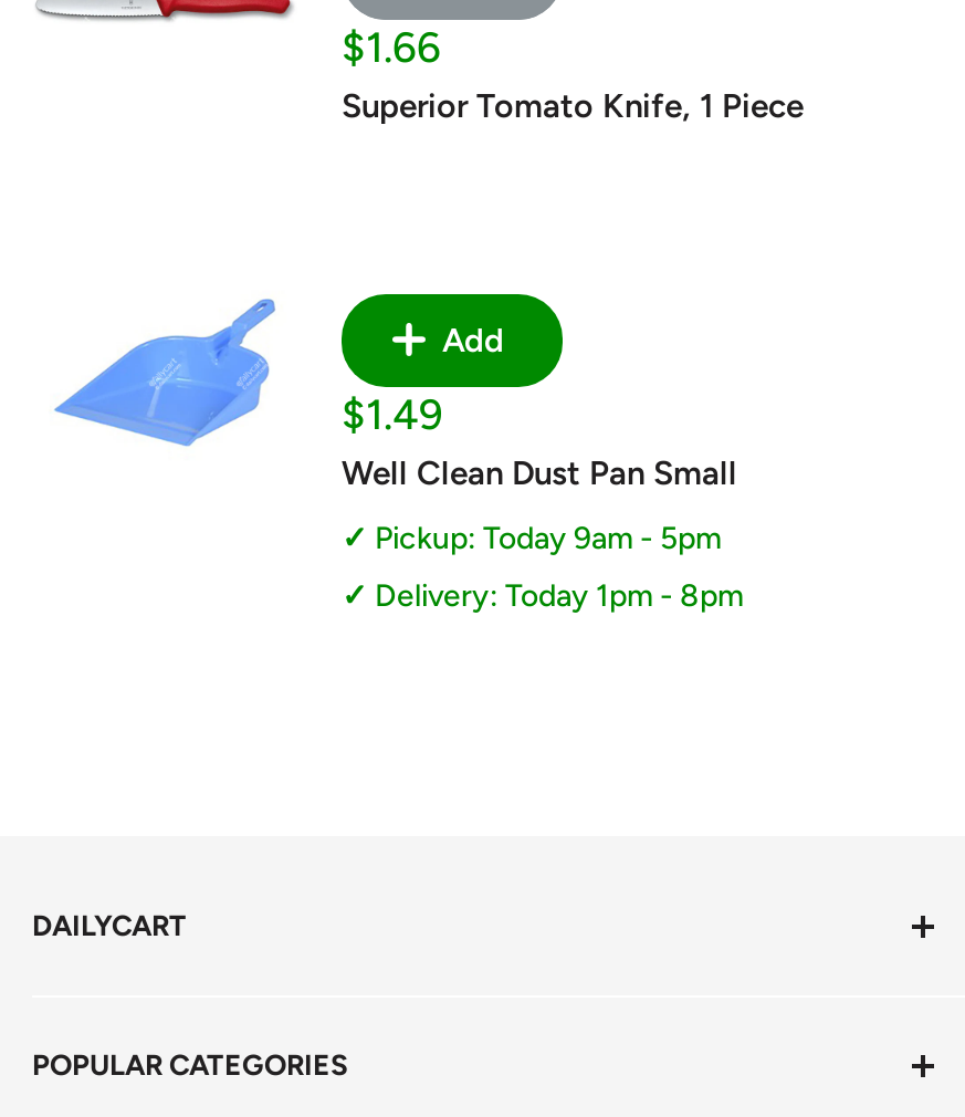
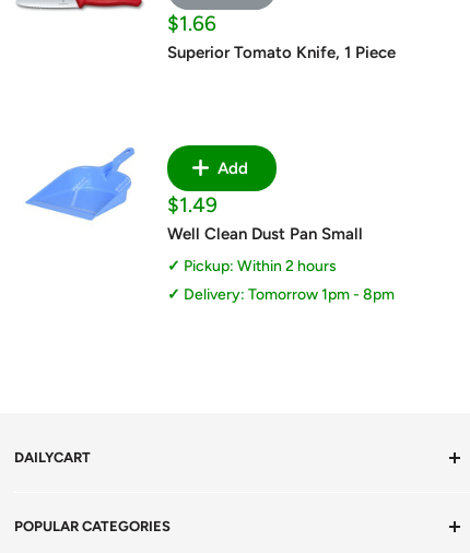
- Pickup: Today 9am - 5pm
+ Pickup: Within 2 hours

- Delivery: Today 1pm - 8pm
+ Delivery: Tomorrow 1pm - 8pm
